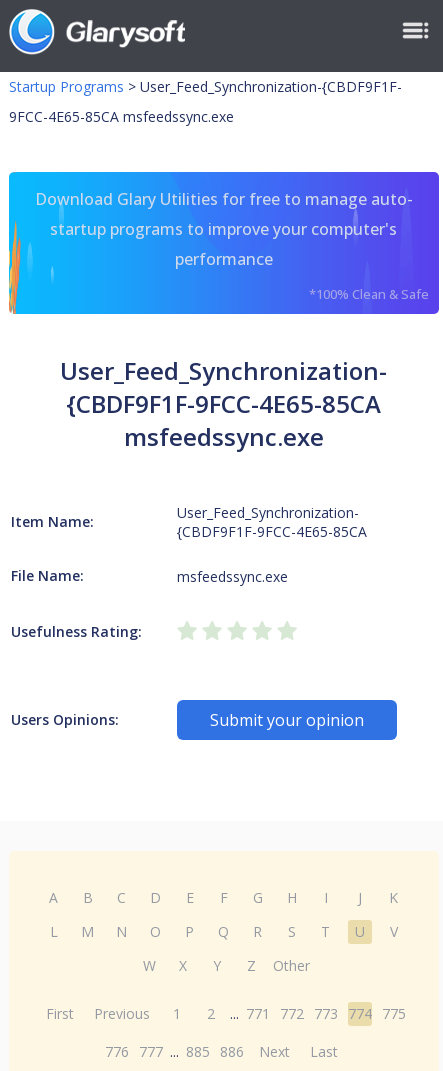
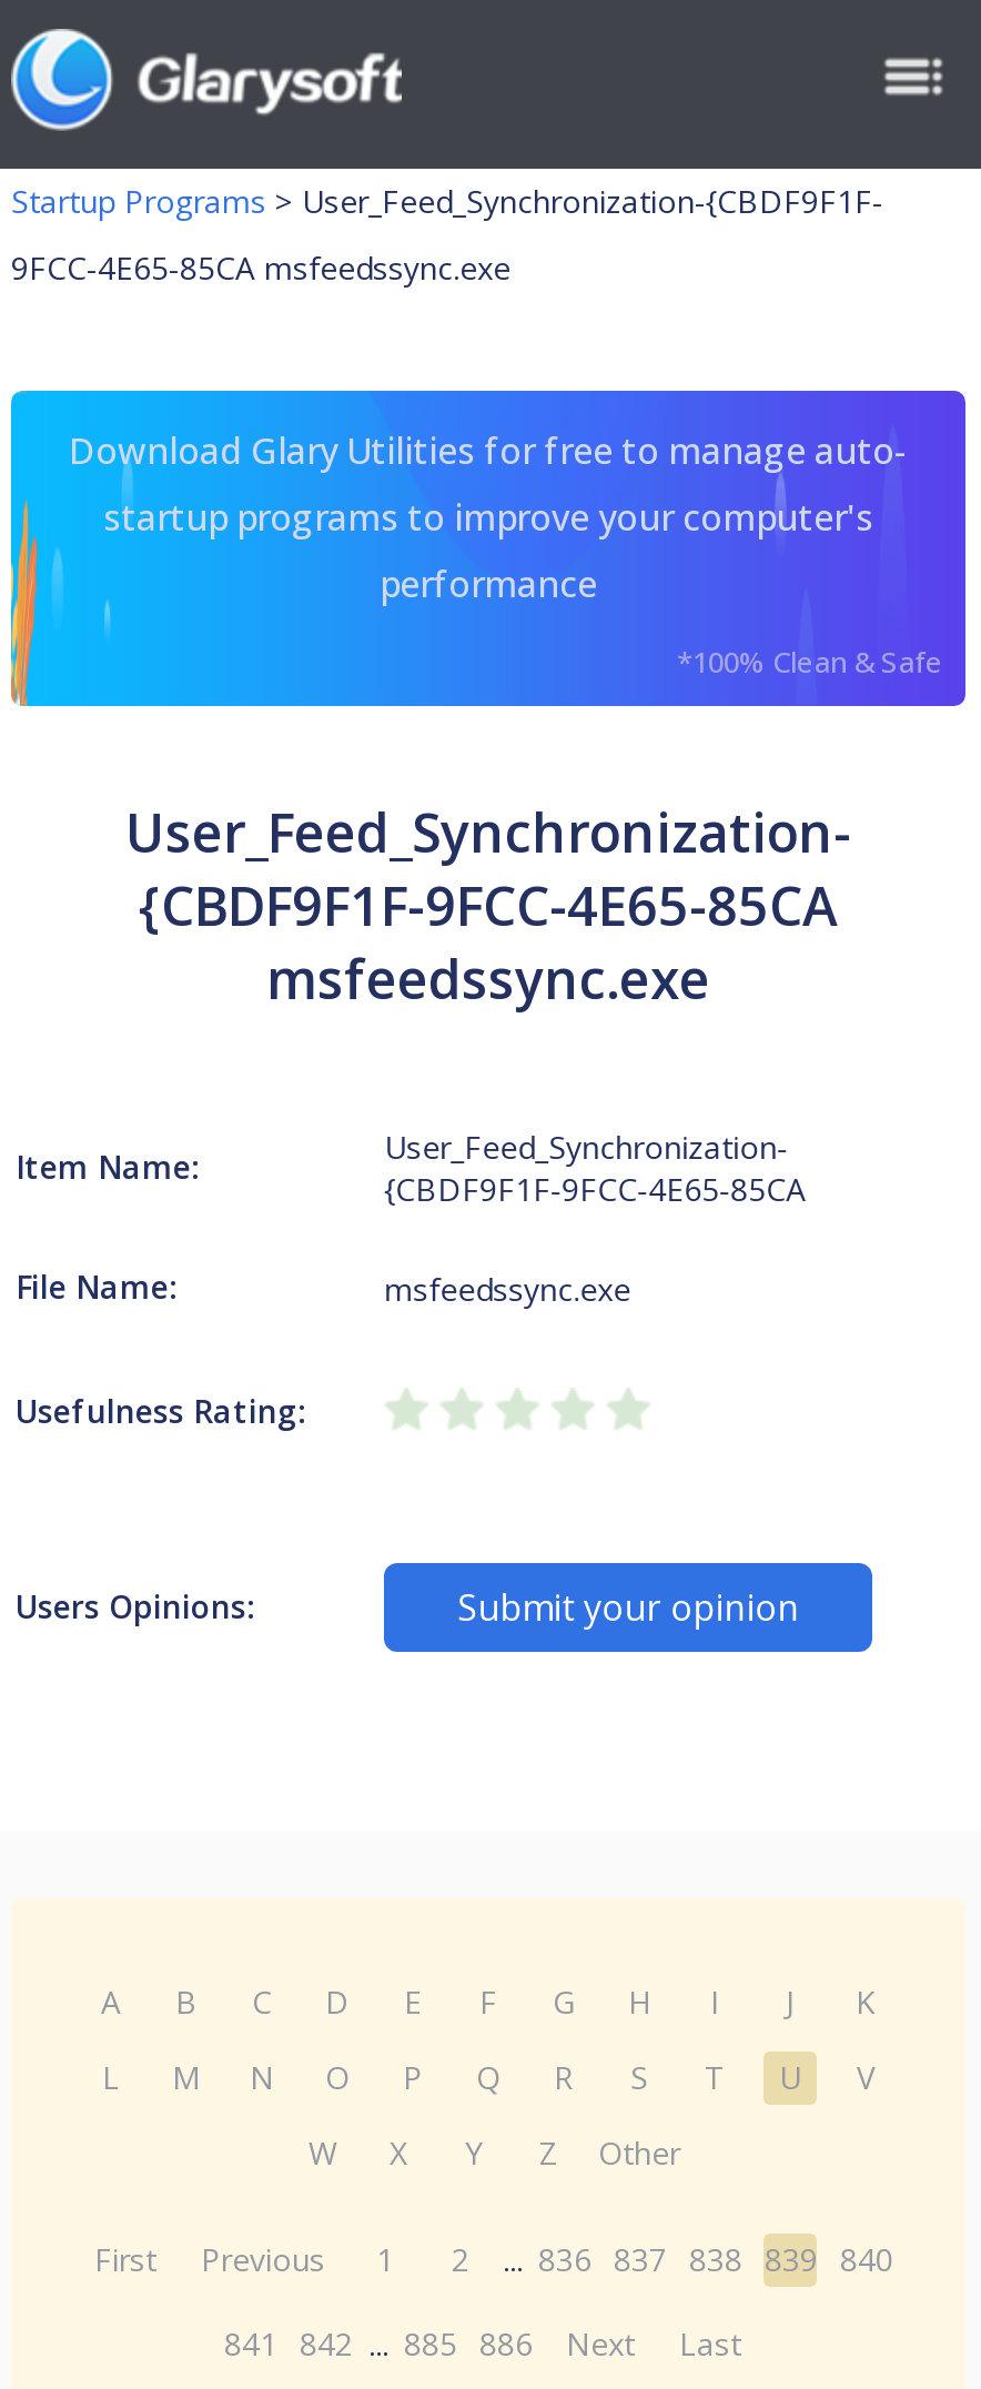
- First Previous 1 2 ... 771 772 773 774 775
+ First Previous 1 2 ... 836 837 838 839 840

- 776 777 ... 885 886 Next Last
+ 841 842 ... 885 886 Next Last
